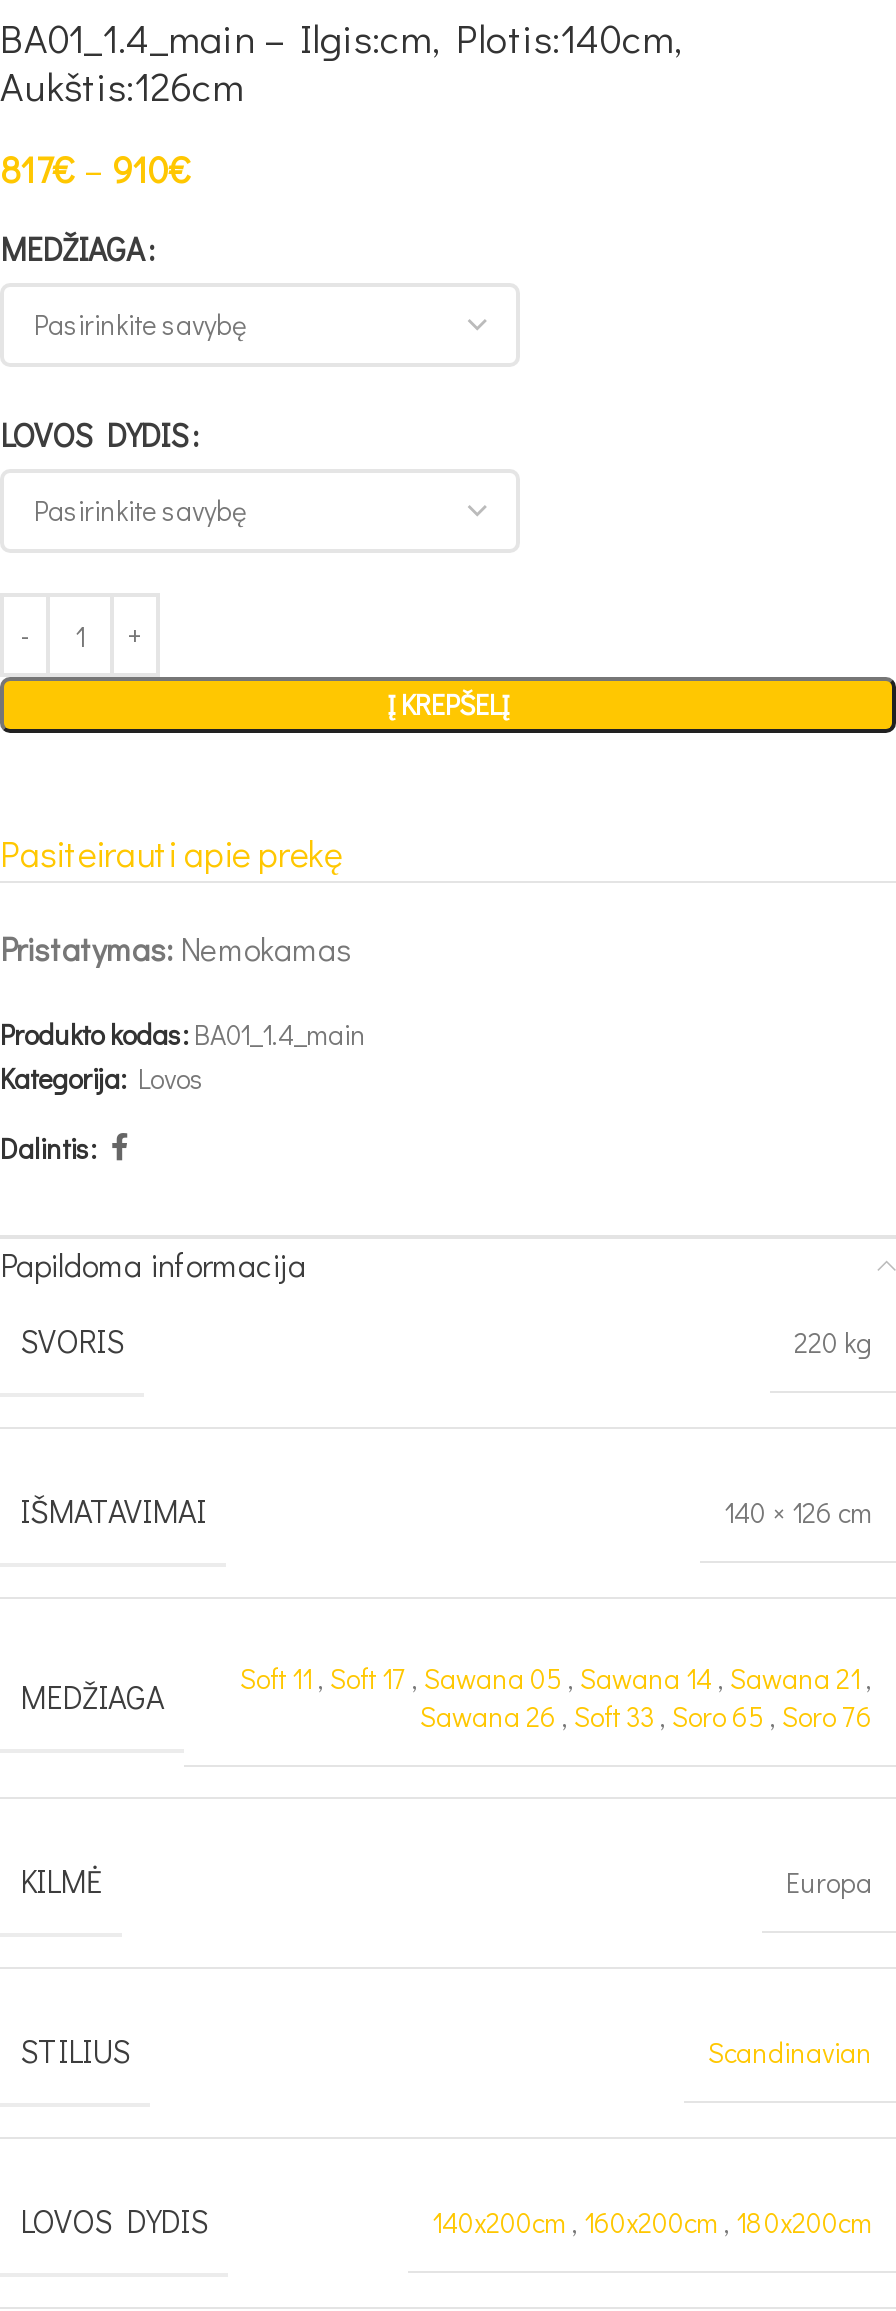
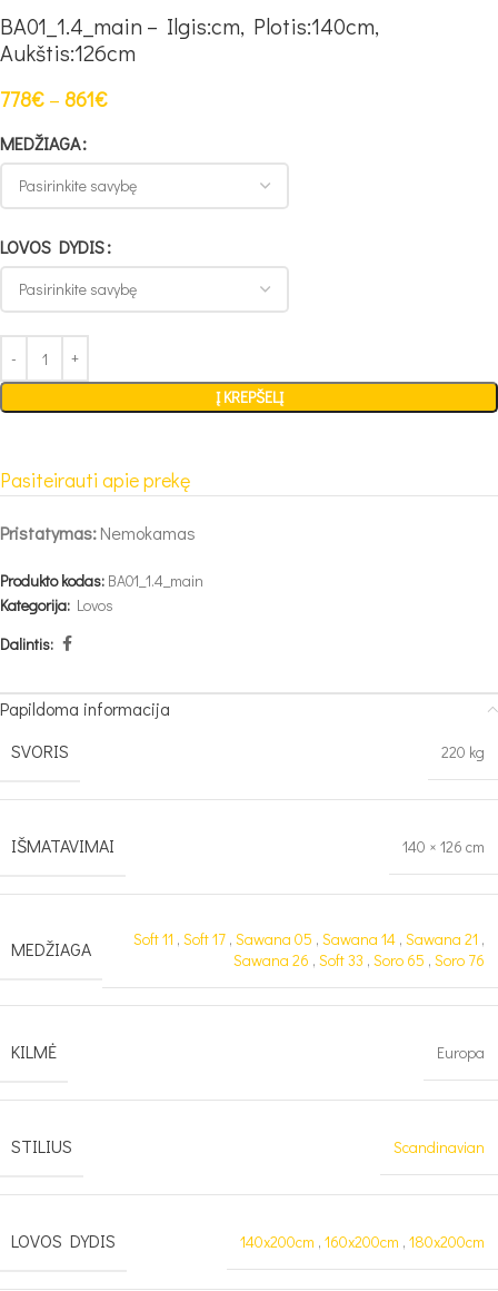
- 817€ – 910€
+ 778€ – 861€
